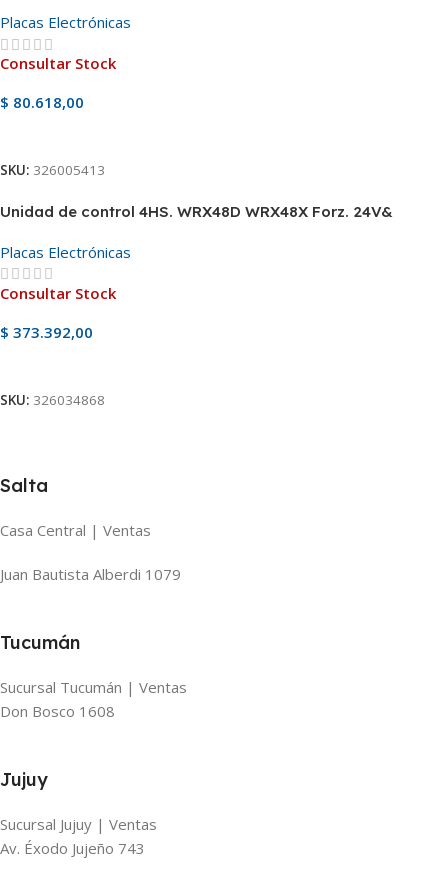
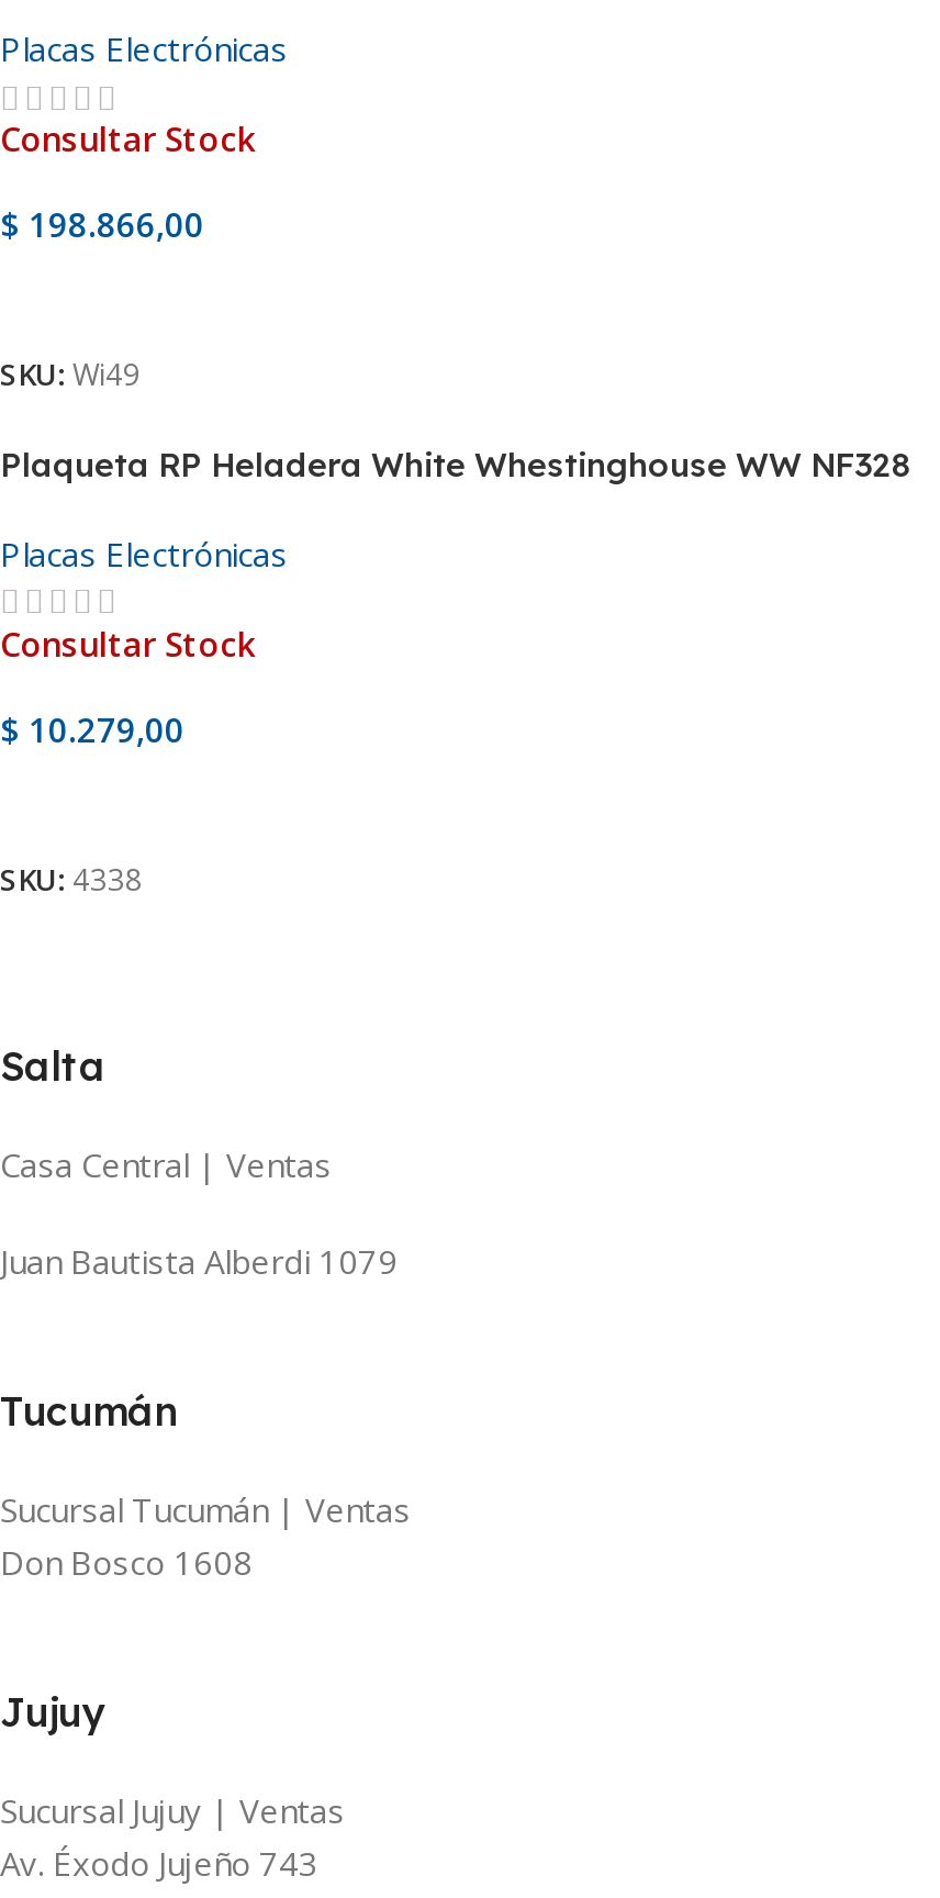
- $80.618,00
+ $198.866,00

- SKU: 326005413
+ SKU: Wi49

- Unidad de control 4HS. WRX48D WRX48X Forz. 24V&
+ Plaqueta RP Heladera White Whestinghouse WW NF328

- $373.392,00
+ $10.279,00

- SKU: 326034868
+ SKU: 4338
